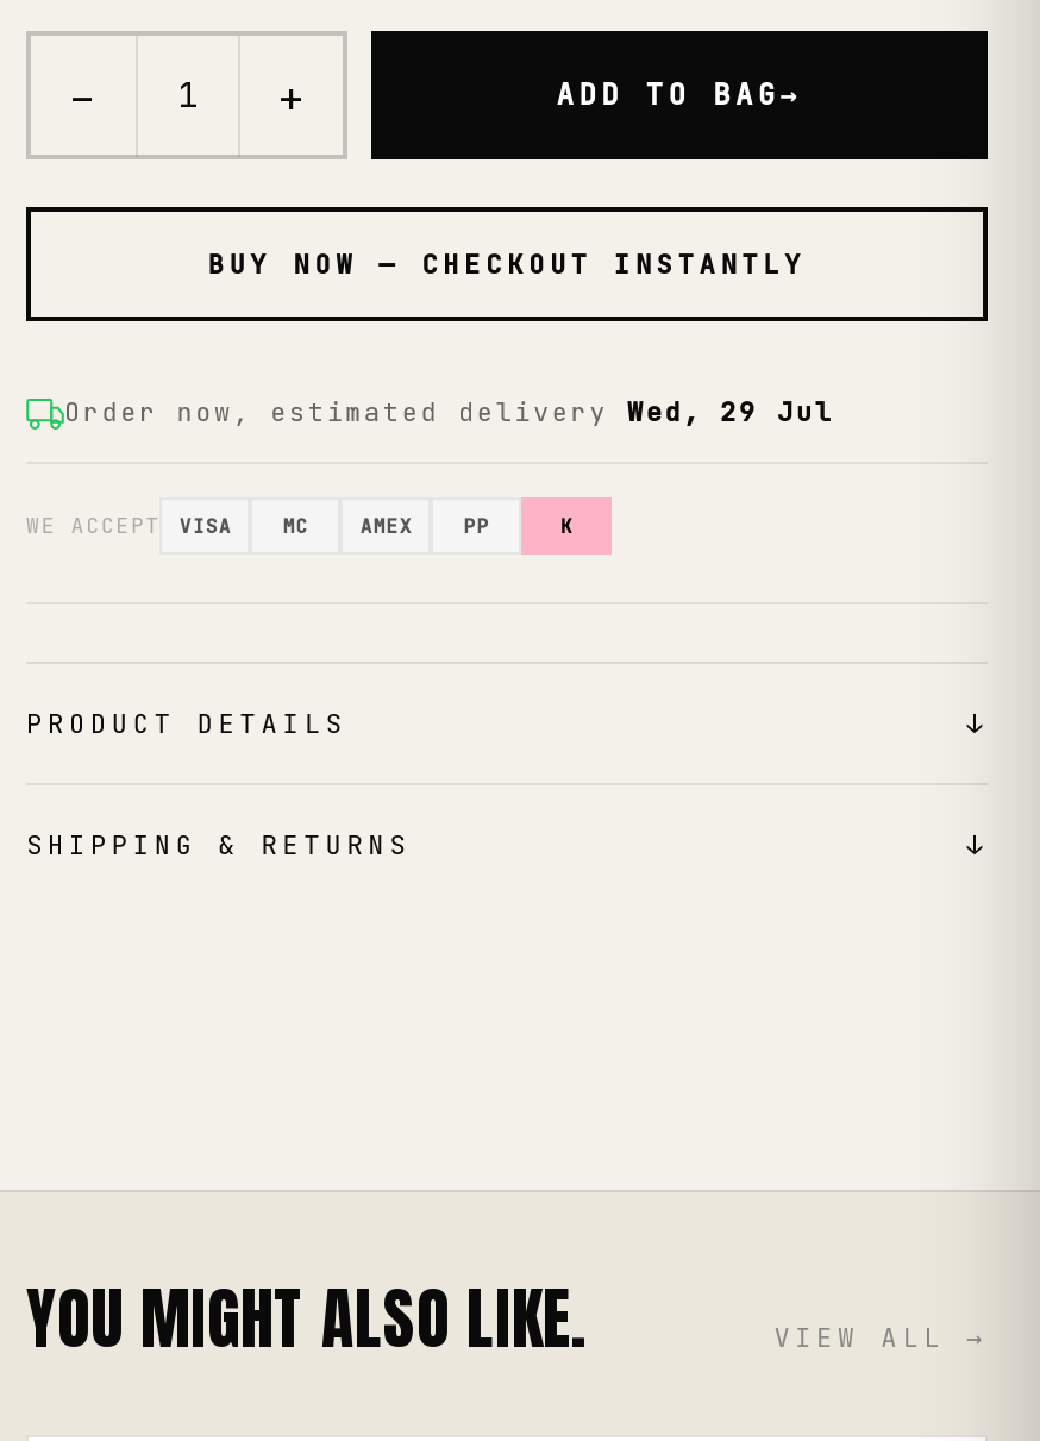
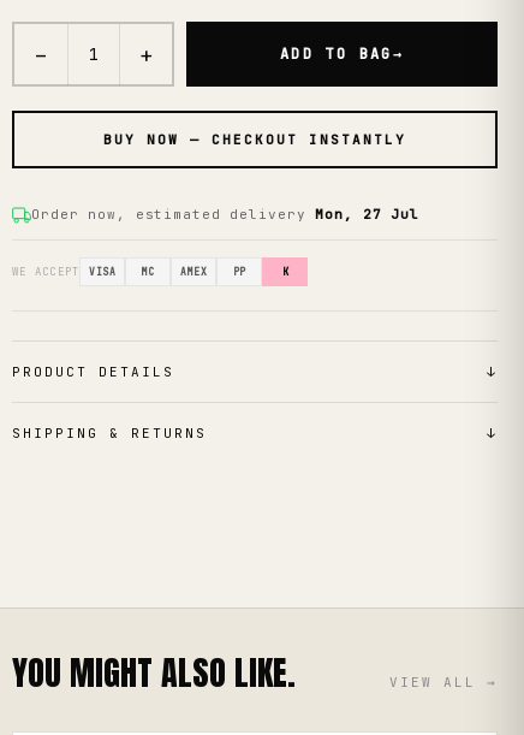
- Order now, estimated delivery Wed, 29 Jul
+ Order now, estimated delivery Mon, 27 Jul
